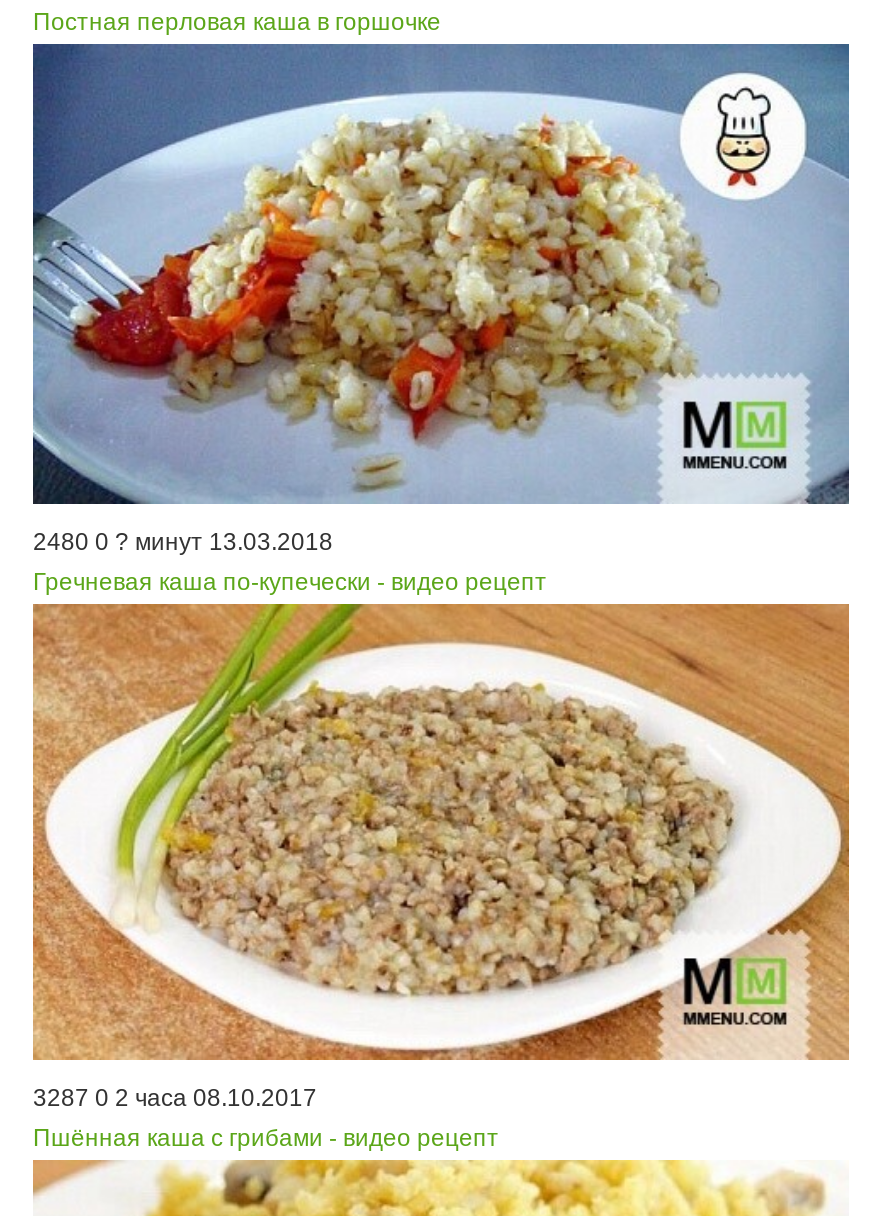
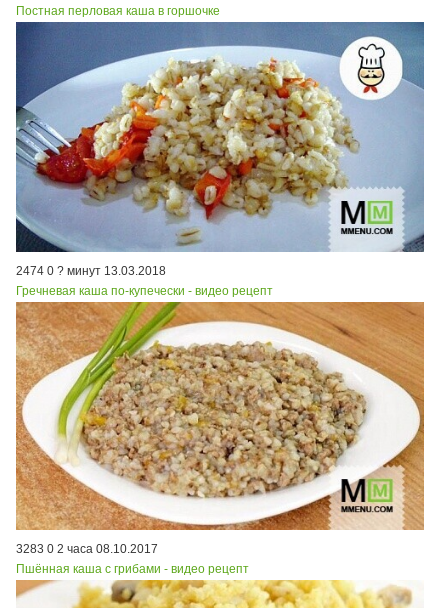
- 2480 0 ? минут 13.03.2018
+ 2474 0 ? минут 13.03.2018

- 3287 0 2 часа 08.10.2017
+ 3283 0 2 часа 08.10.2017
